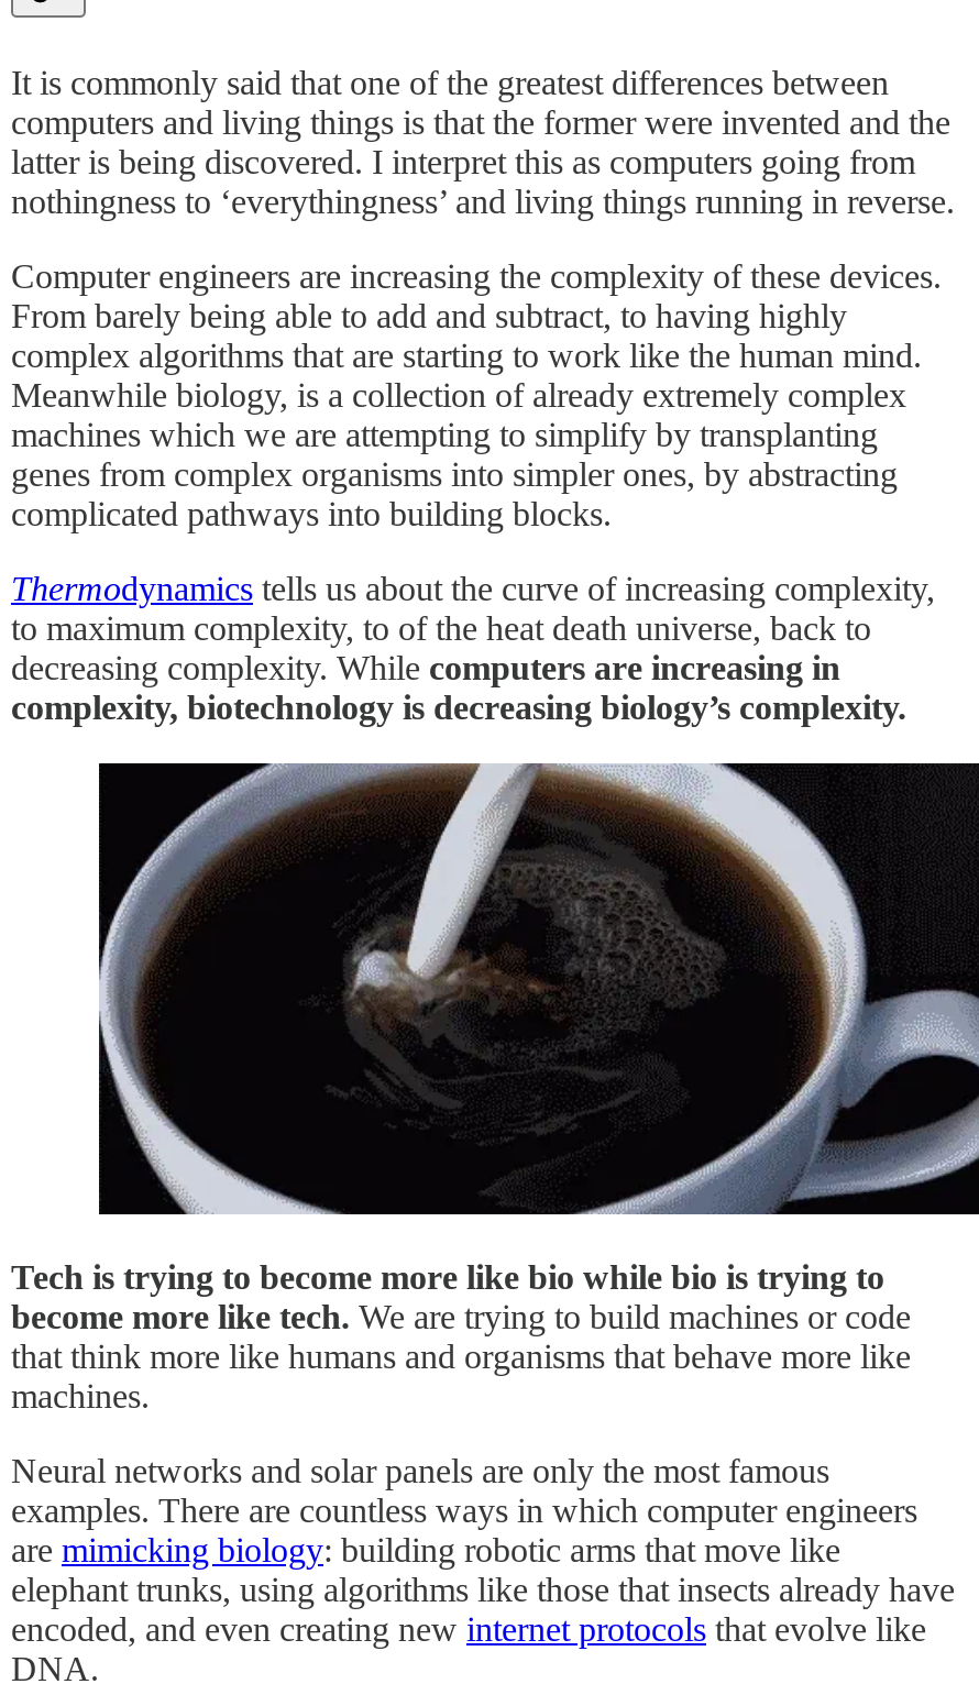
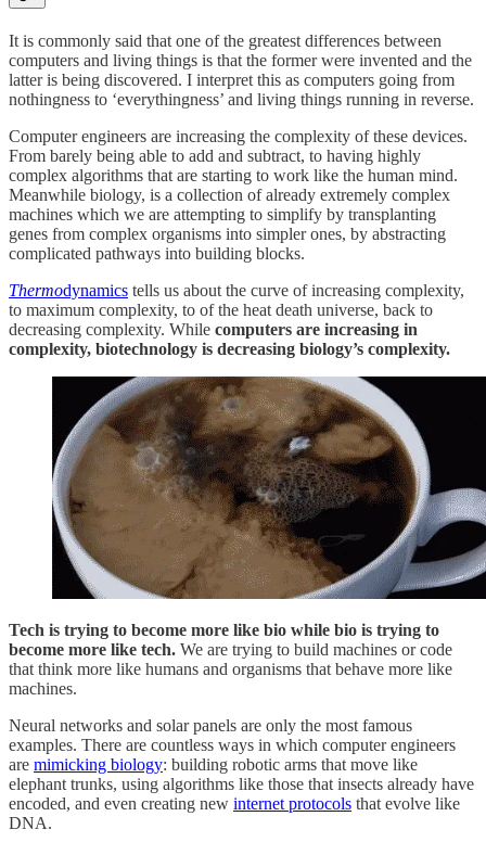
- [image]
+ [image]
